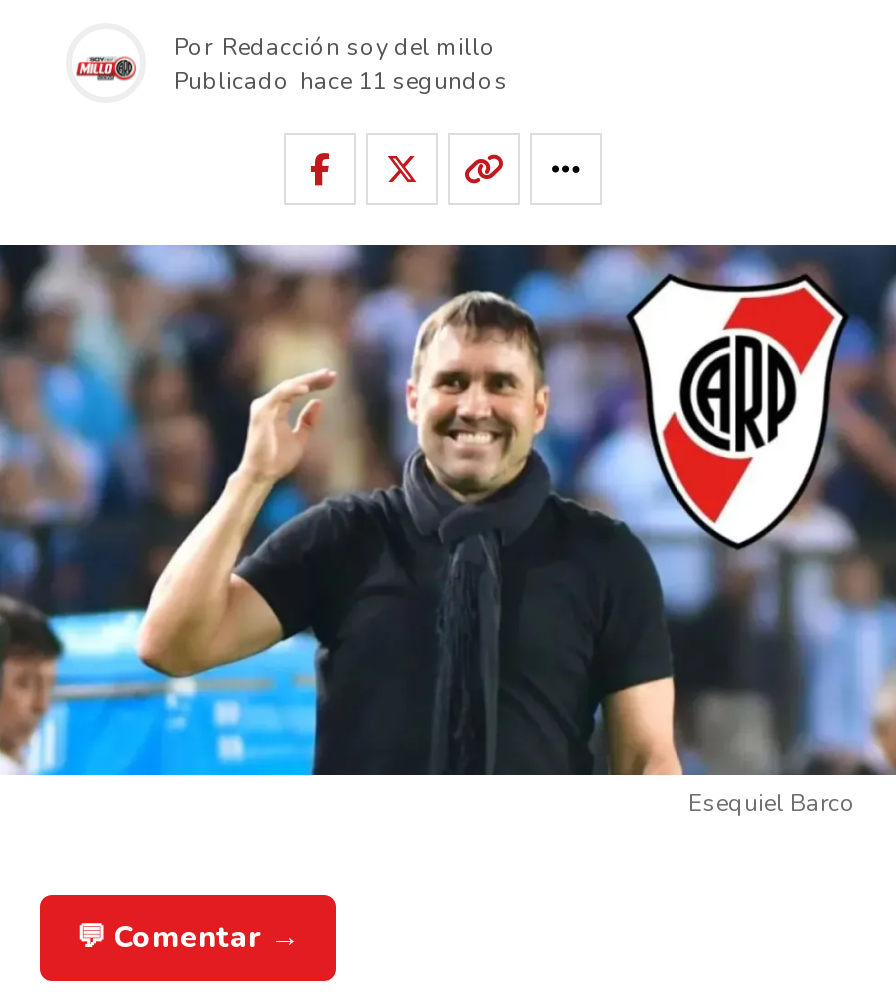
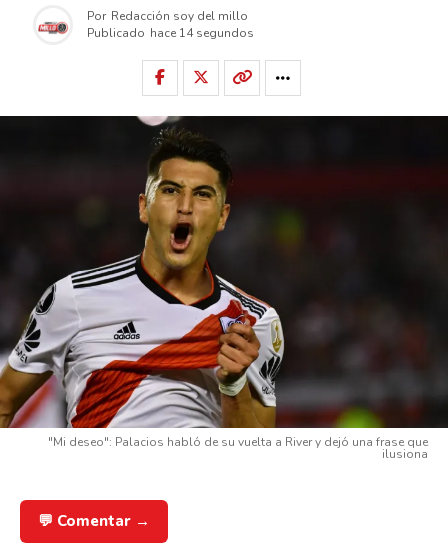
- Publicado hace 11 segundos
+ Publicado hace 14 segundos

- [image]
- Esequiel Barco
+ [image]
+ "Mi deseo": Palacios habló de su vuelta a River y dejó una frase que
+ ilusiona
